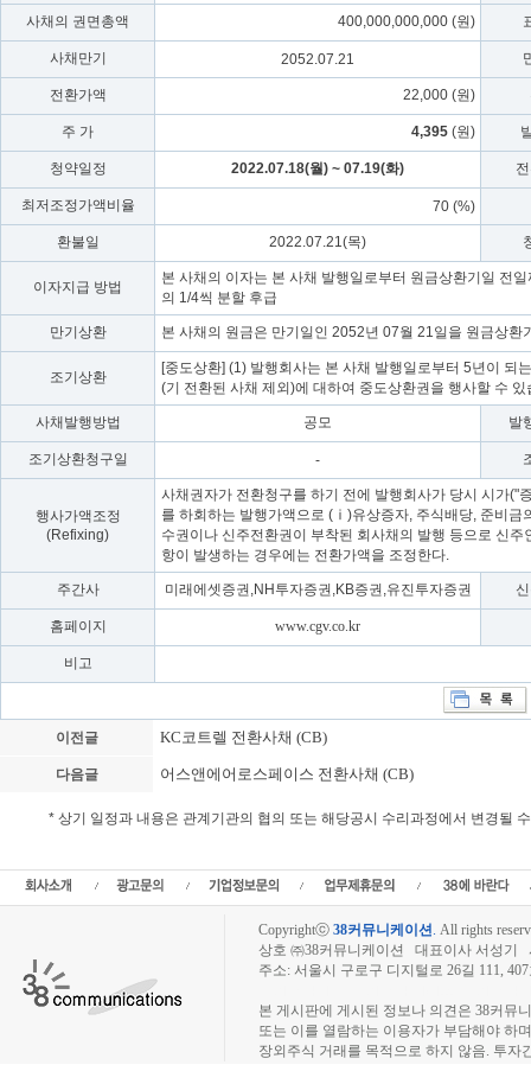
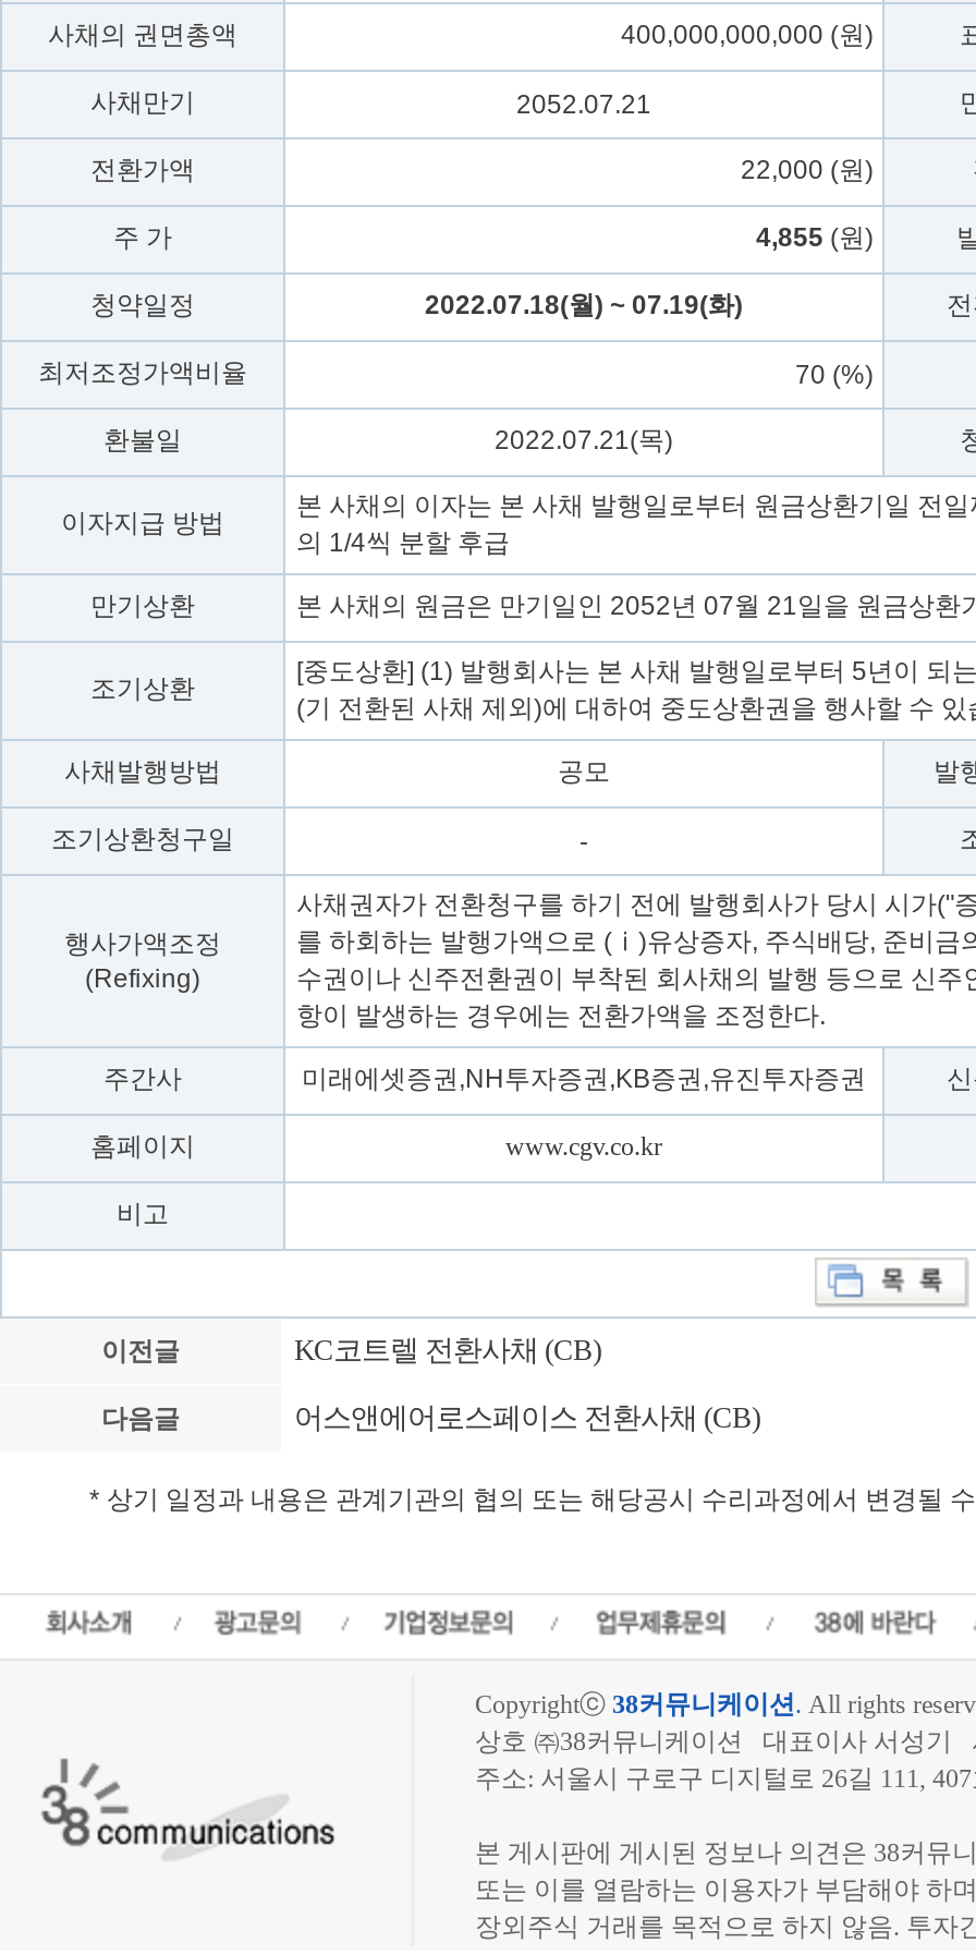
- 4,395 (원)
+ 4,855 (원)
